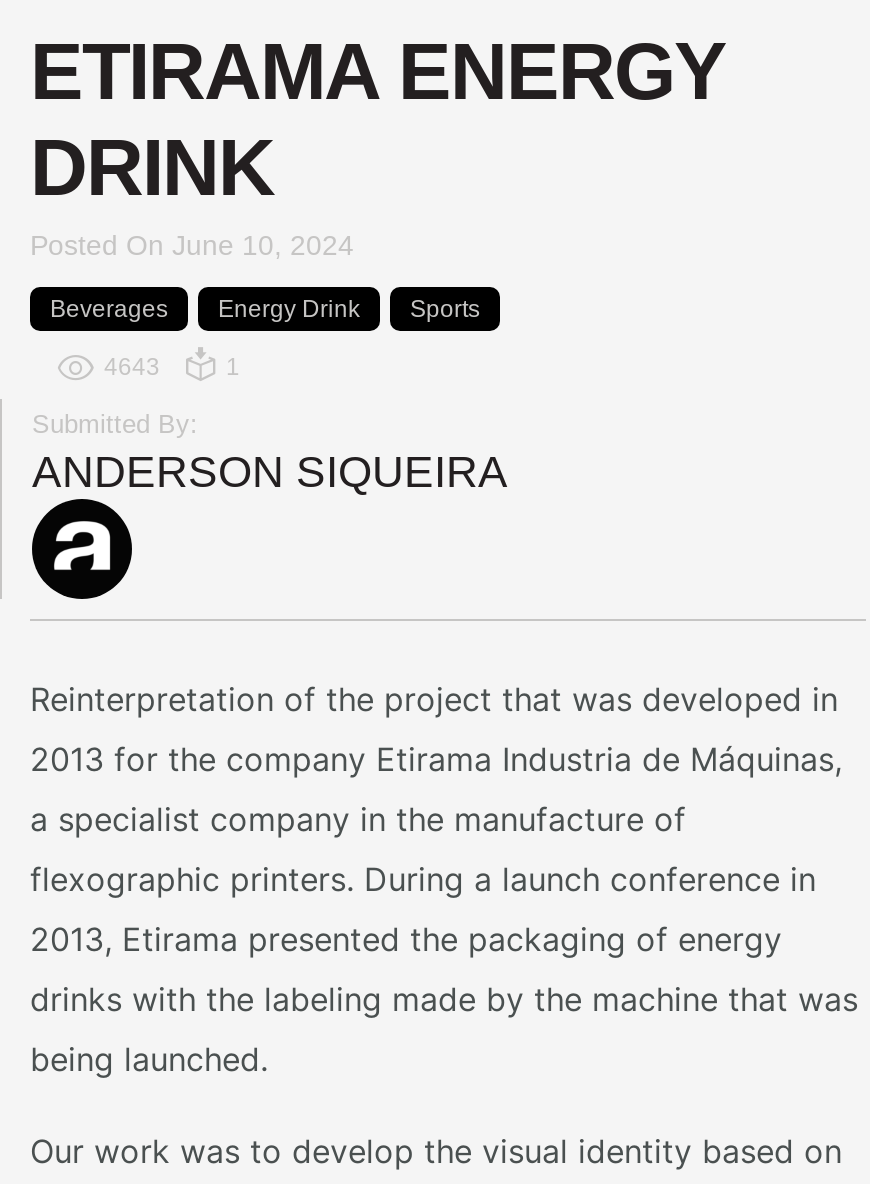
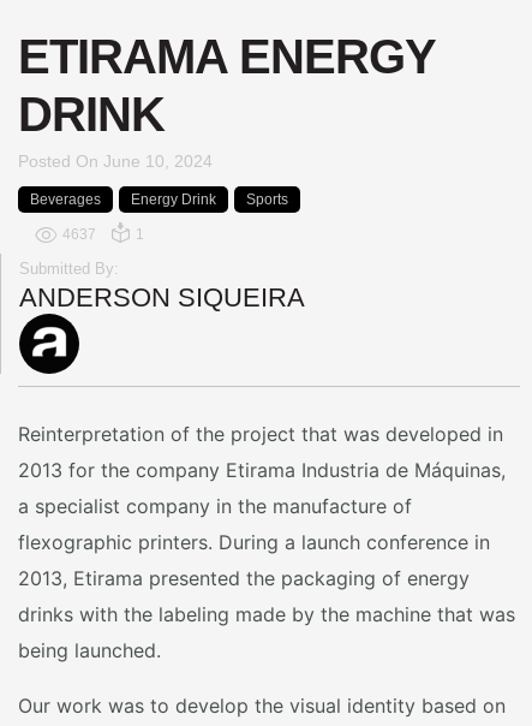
- 4643
+ 4637
